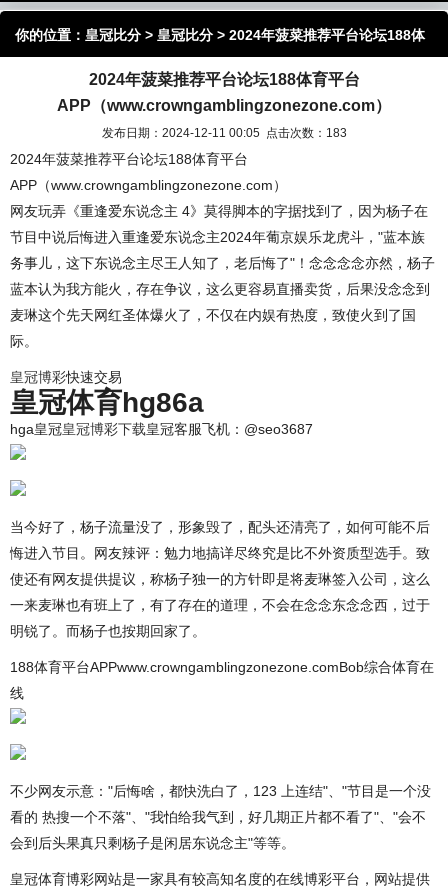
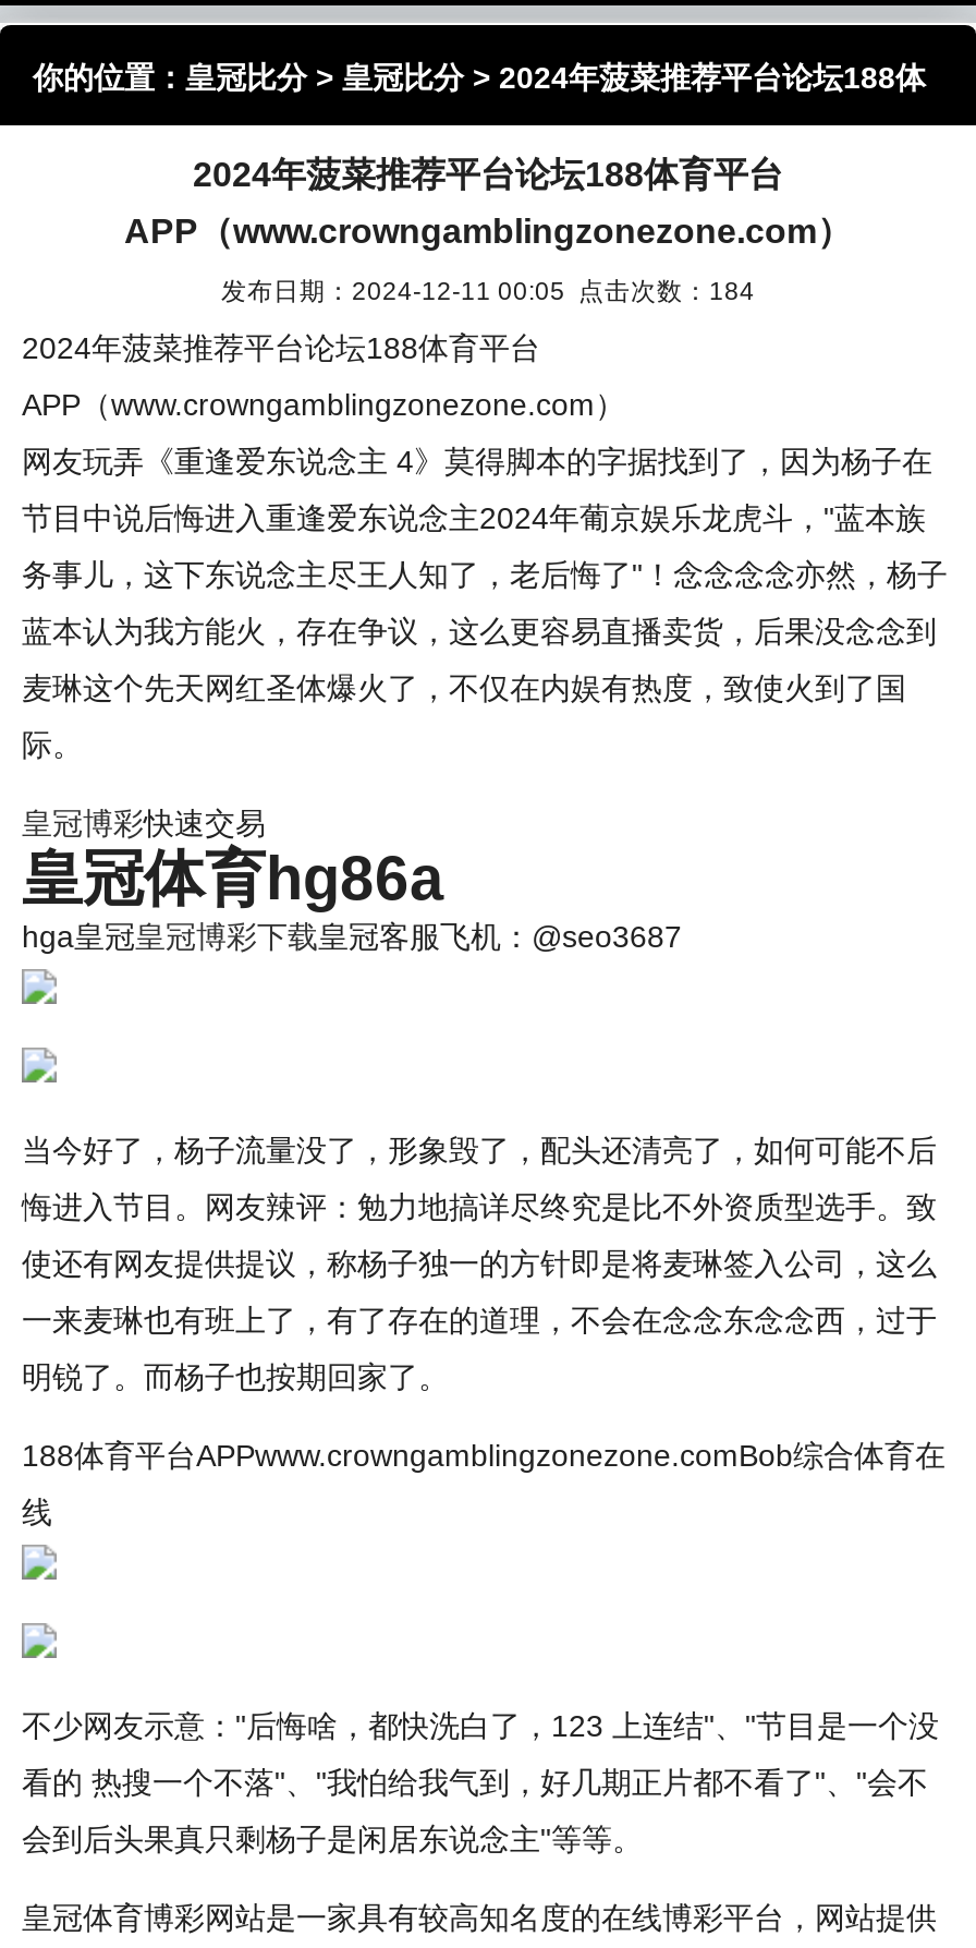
- 发布日期：2024-12-11 00:05 点击次数：183
+ 发布日期：2024-12-11 00:05 点击次数：184
